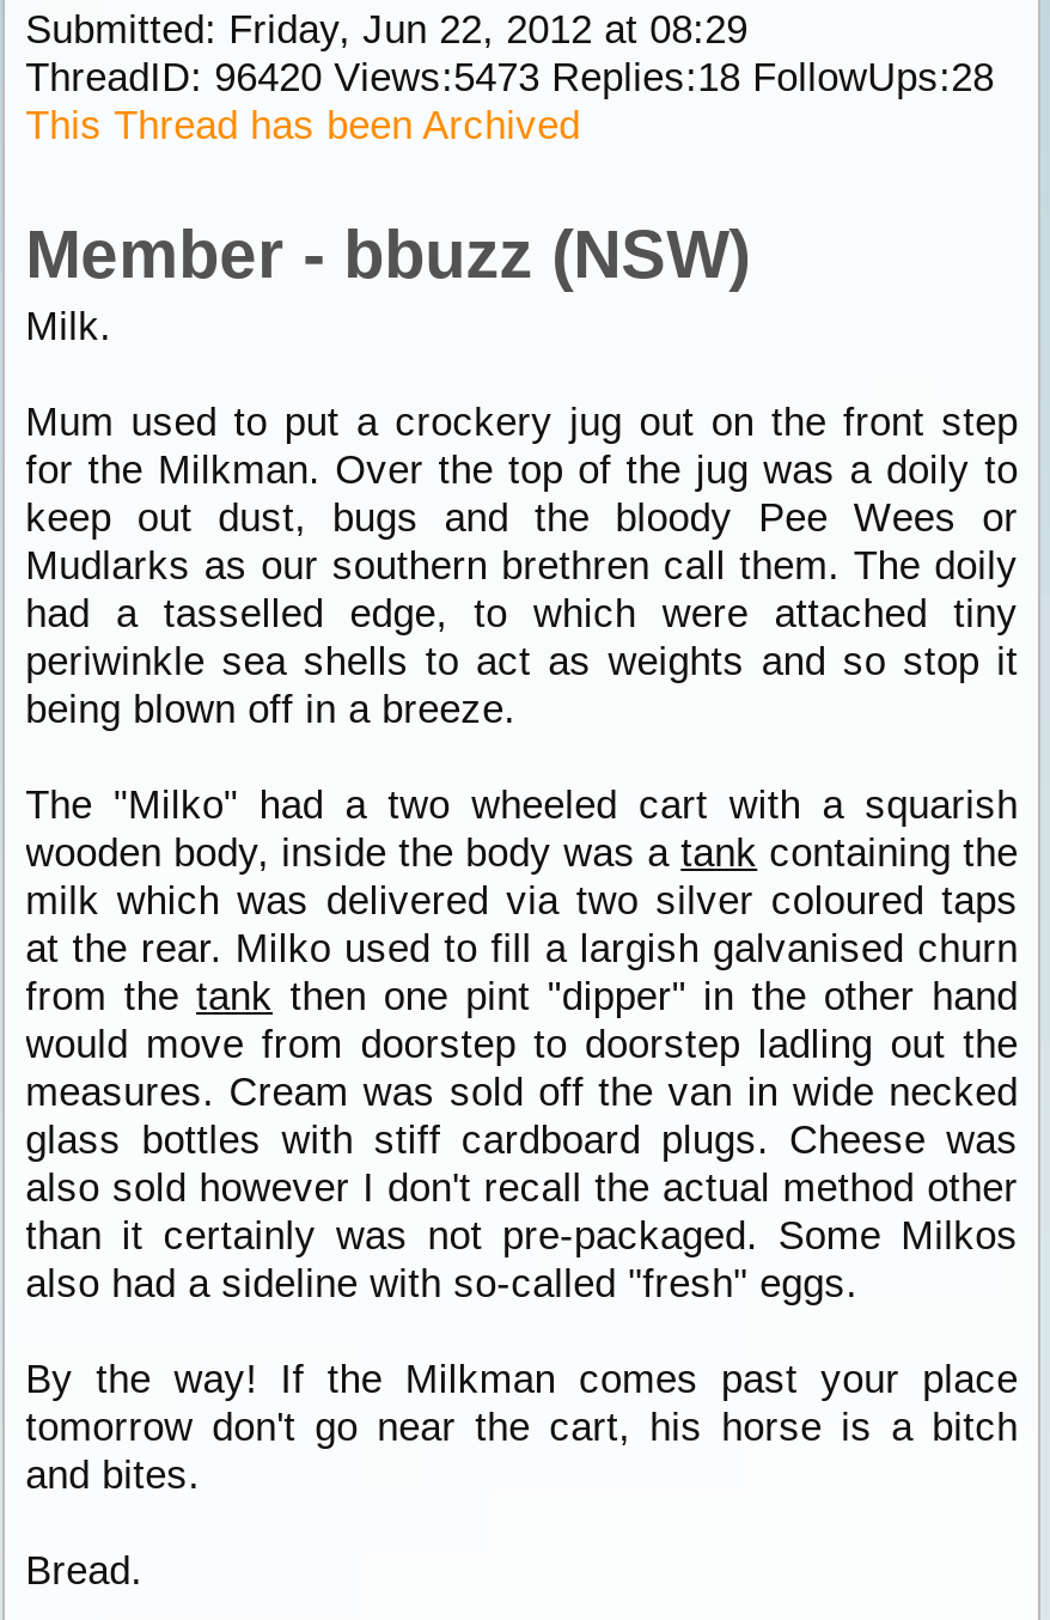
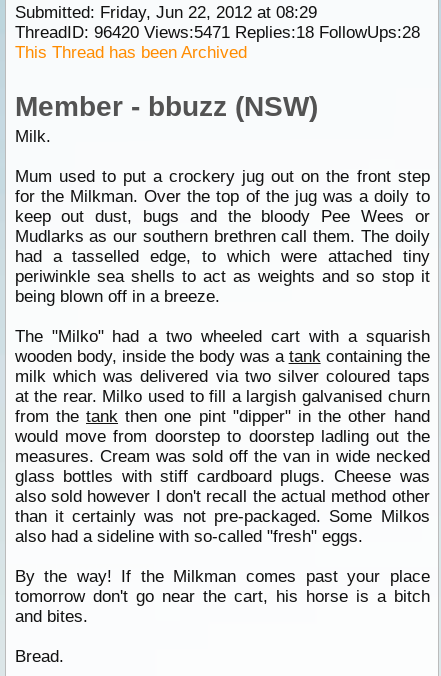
- ThreadID: 96420 Views:5473 Replies:18 FollowUps:28
+ ThreadID: 96420 Views:5471 Replies:18 FollowUps:28
